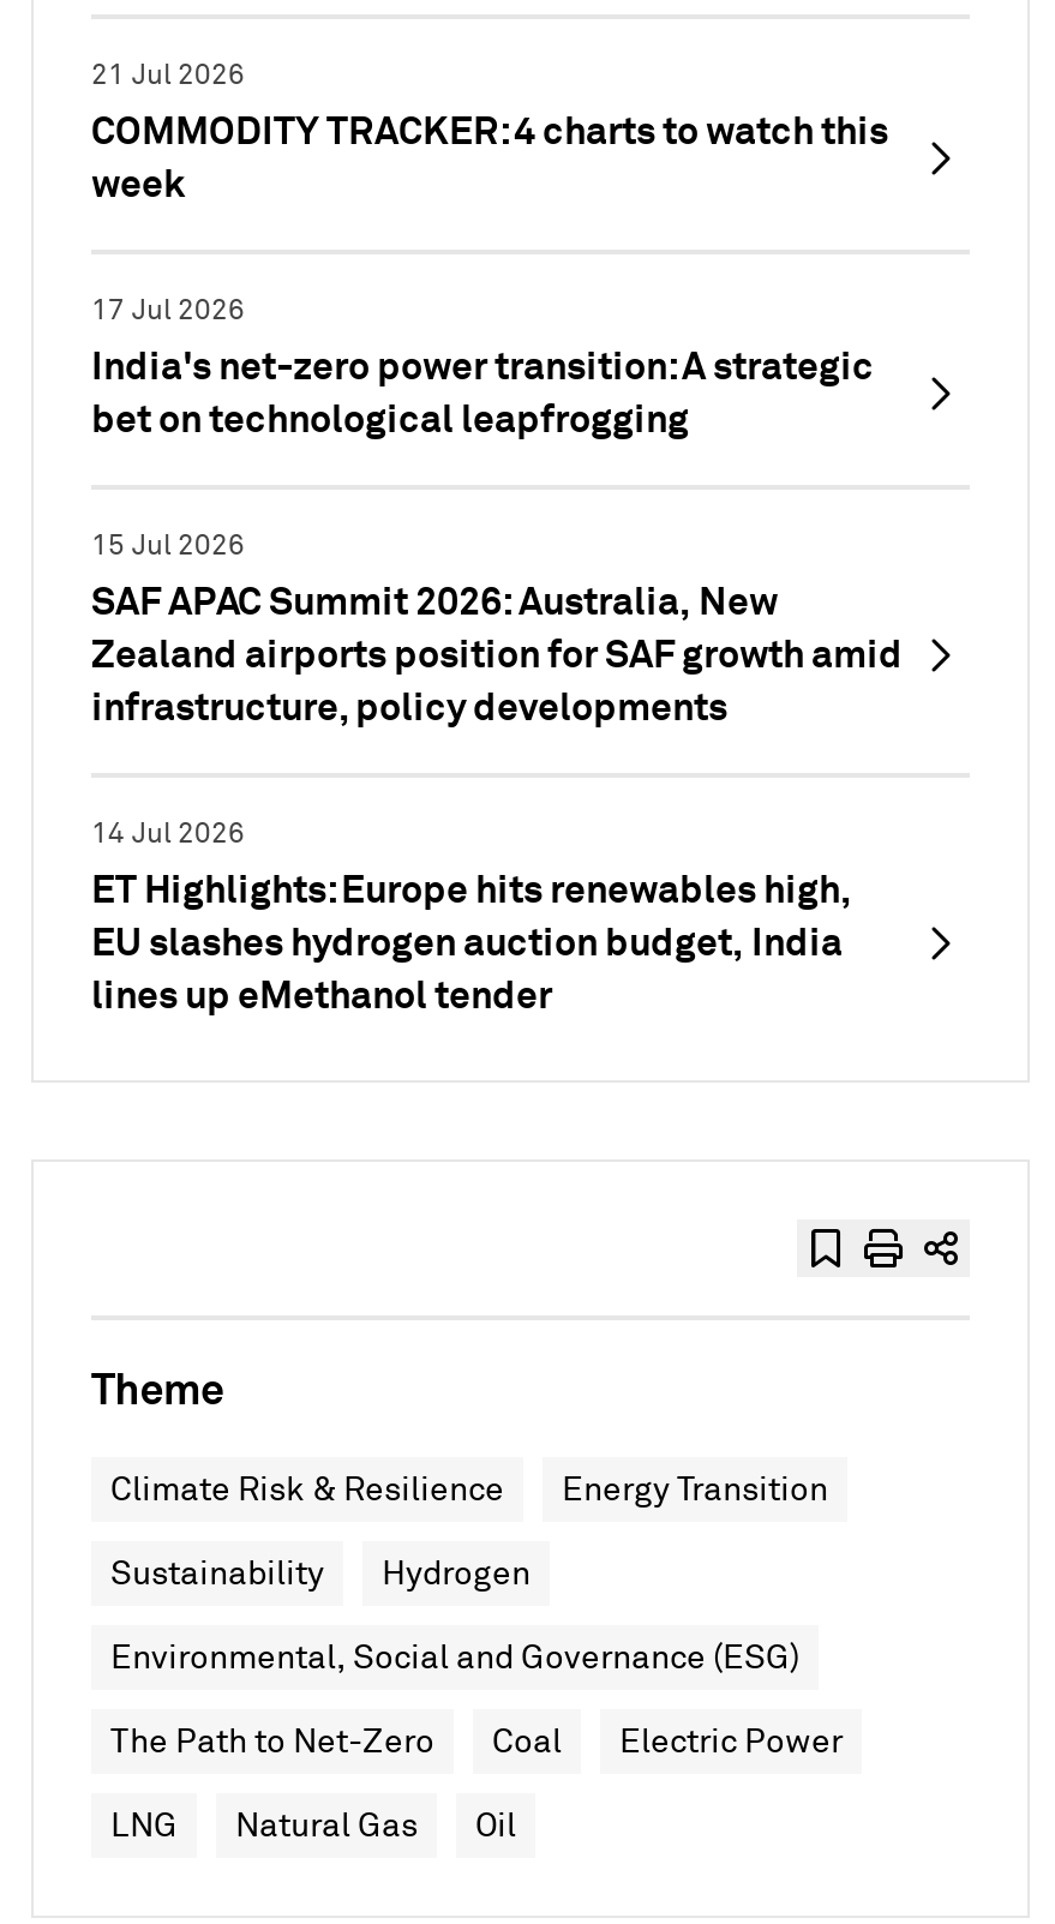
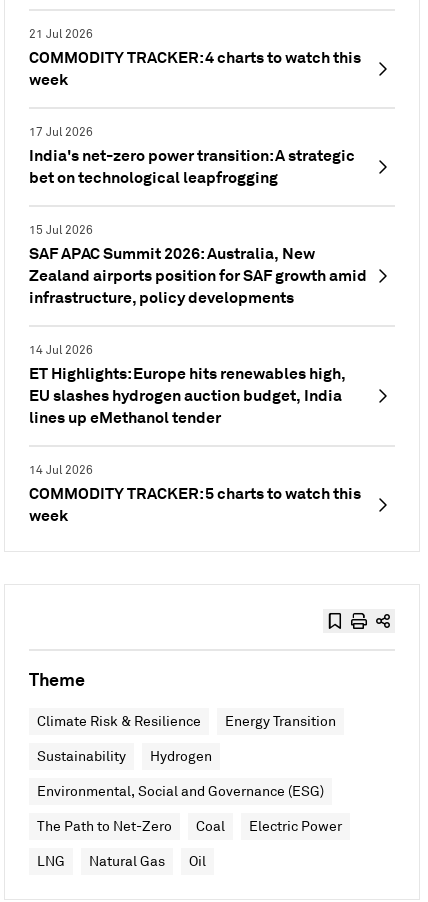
+ 14 Jul 2026
+ COMMODITY TRACKER: 5 charts to watch this
+ week
